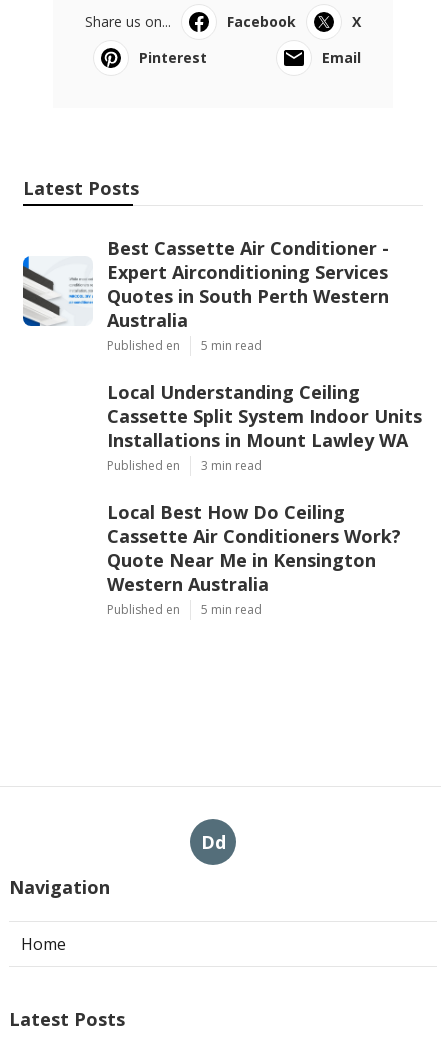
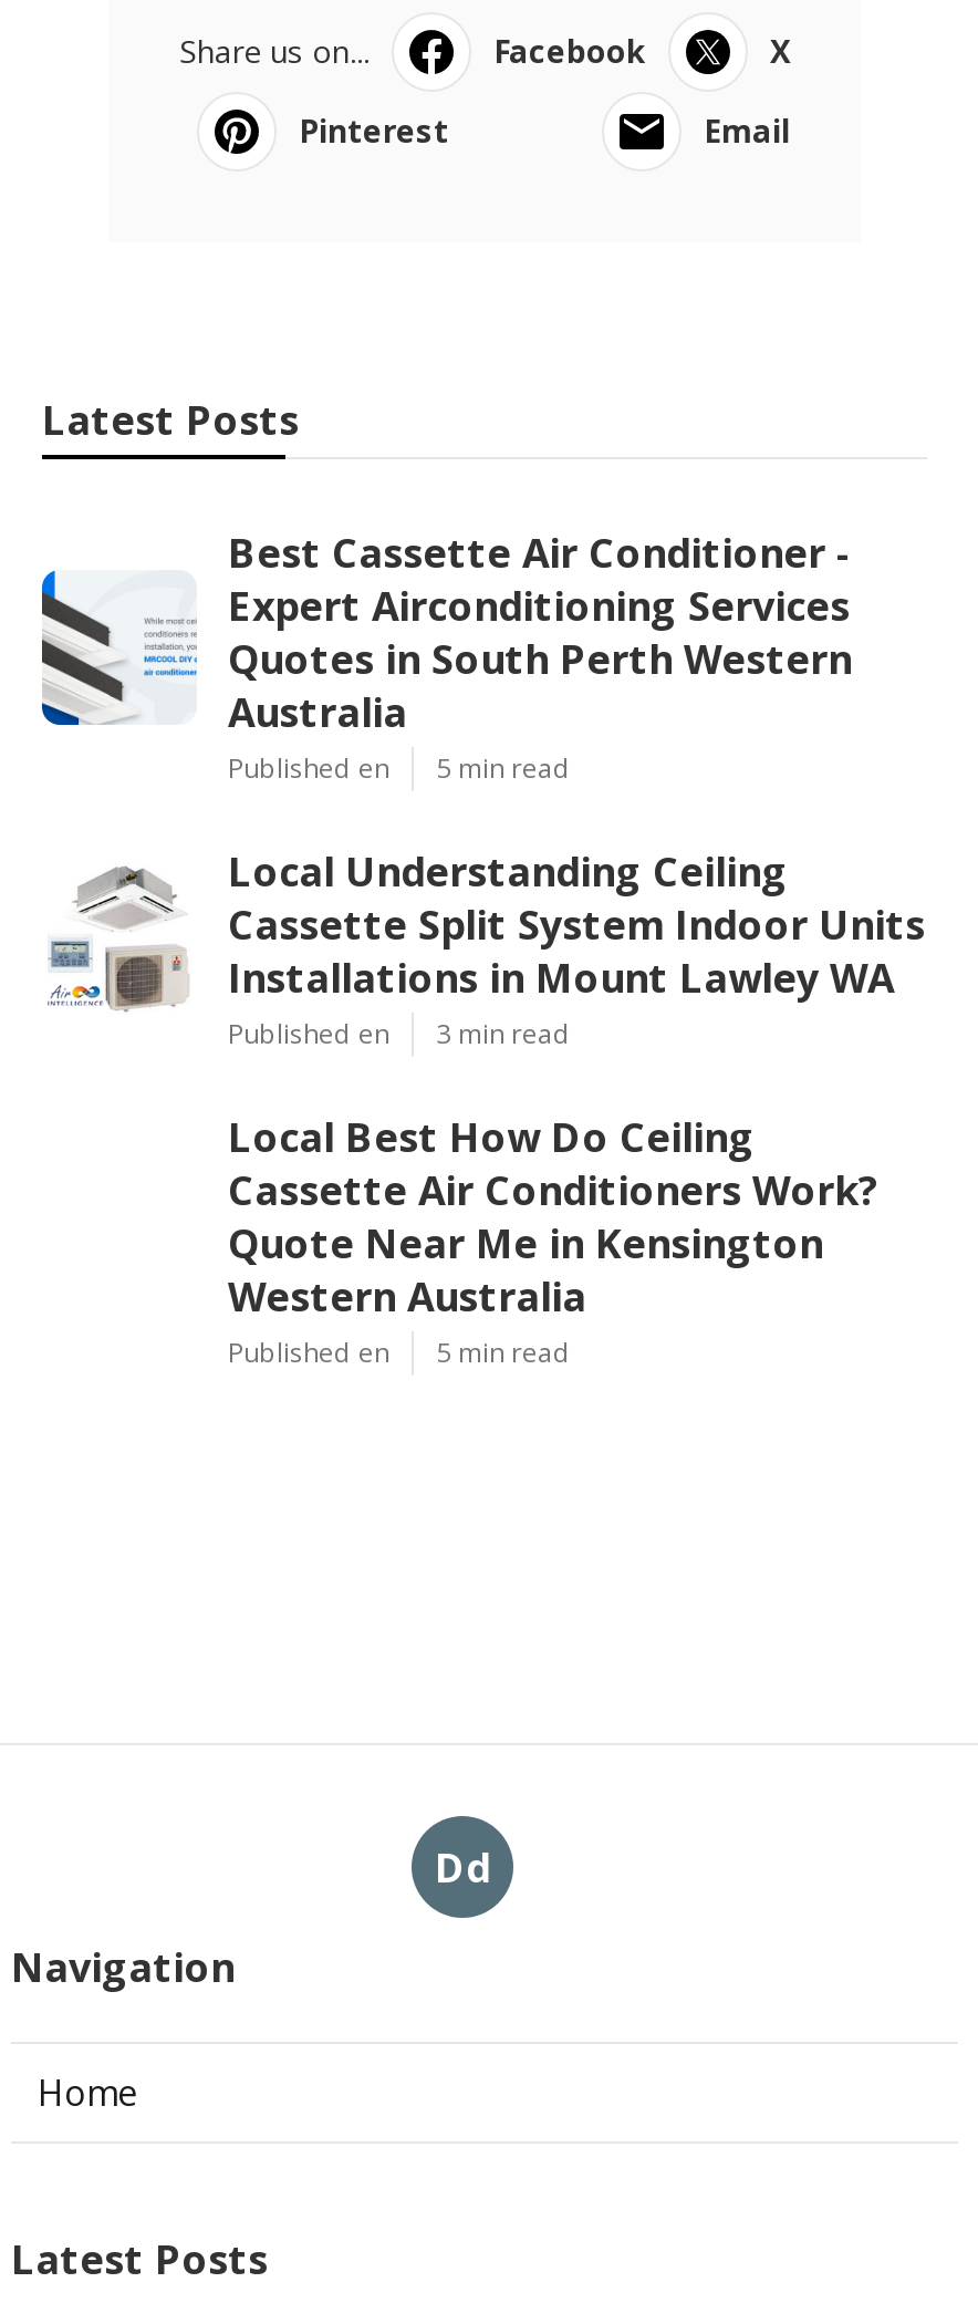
+ [image]
